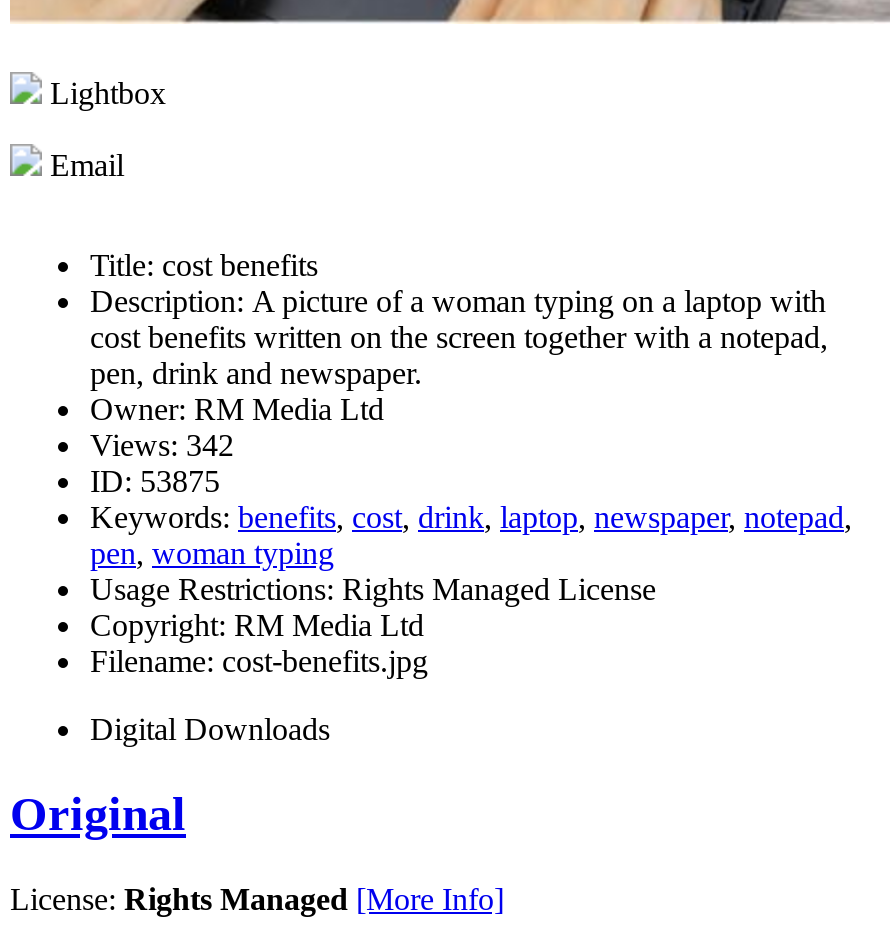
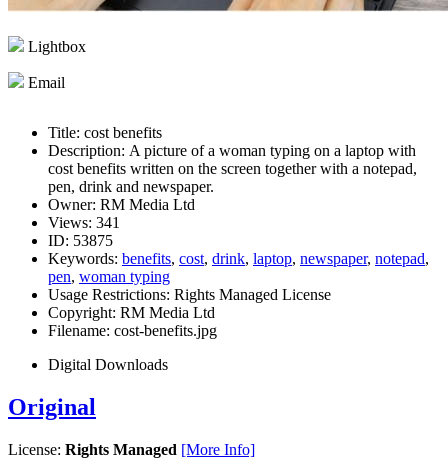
- Views: 342
+ Views: 341
